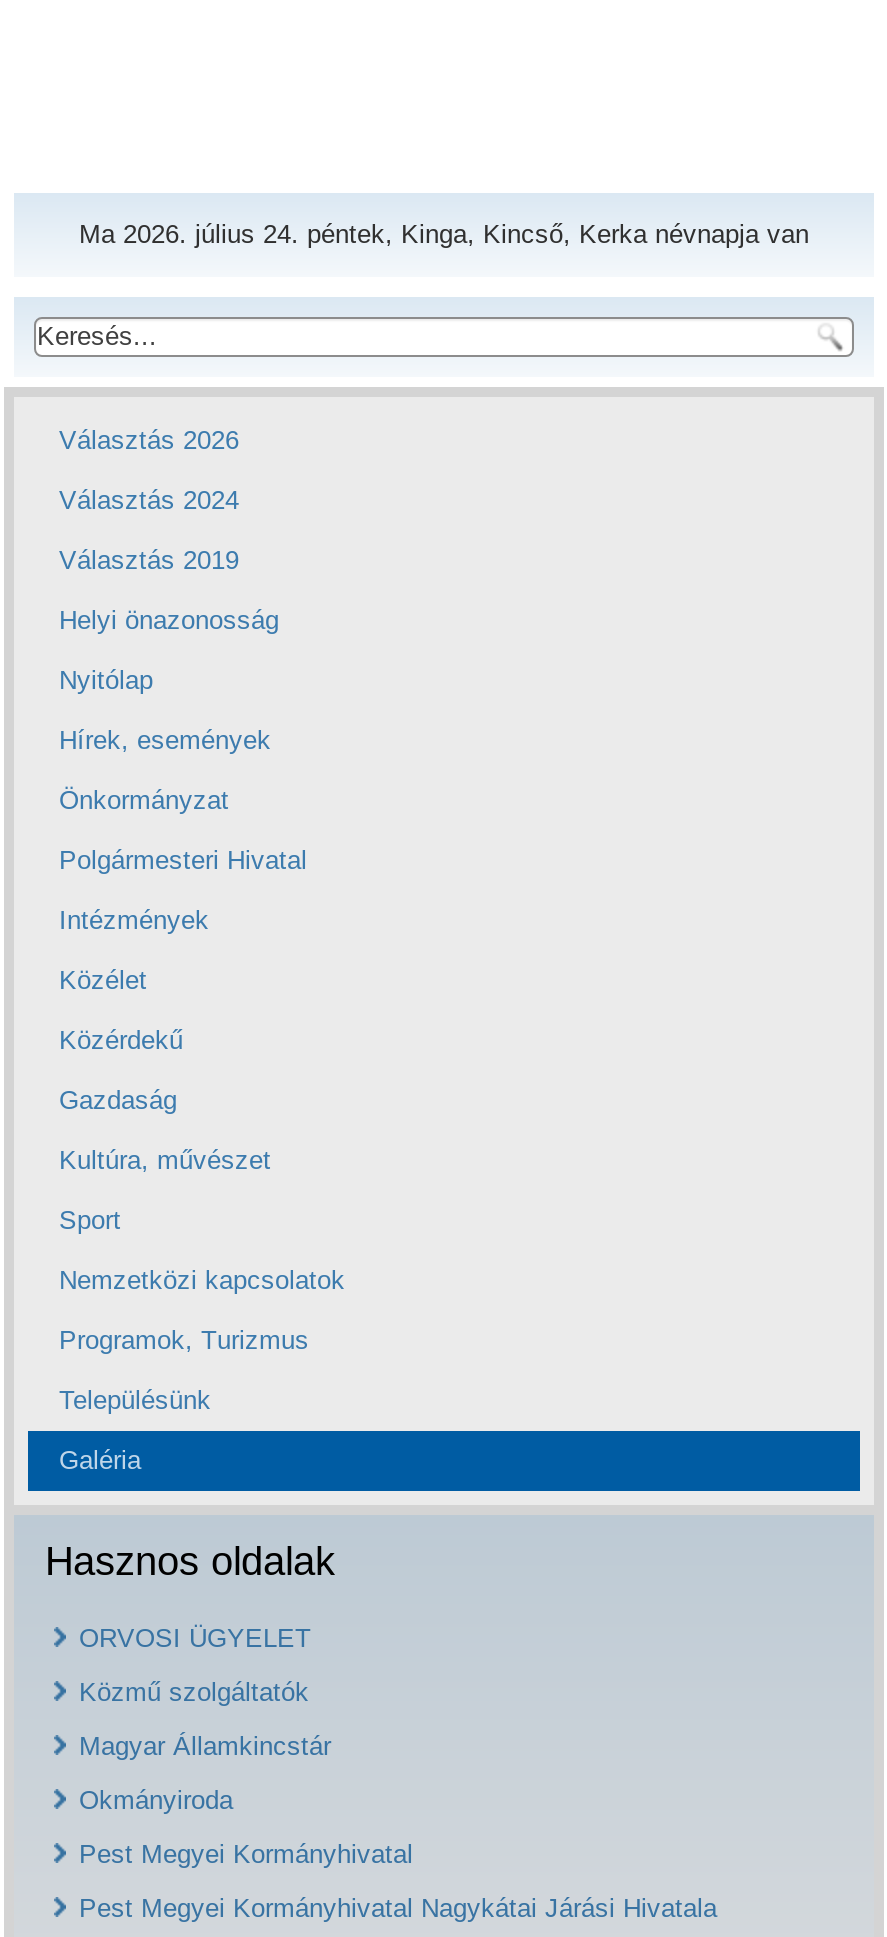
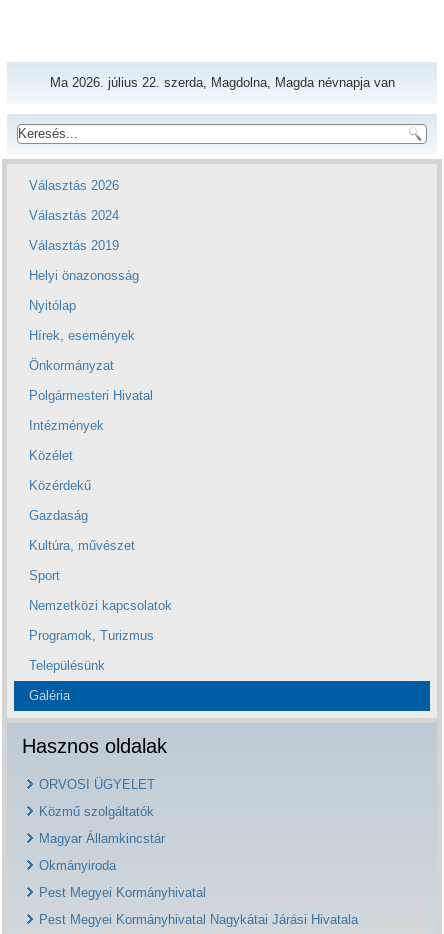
- Ma 2026. július 24. péntek, Kinga, Kincső, Kerka névnapja van
+ Ma 2026. július 22. szerda, Magdolna, Magda névnapja van
